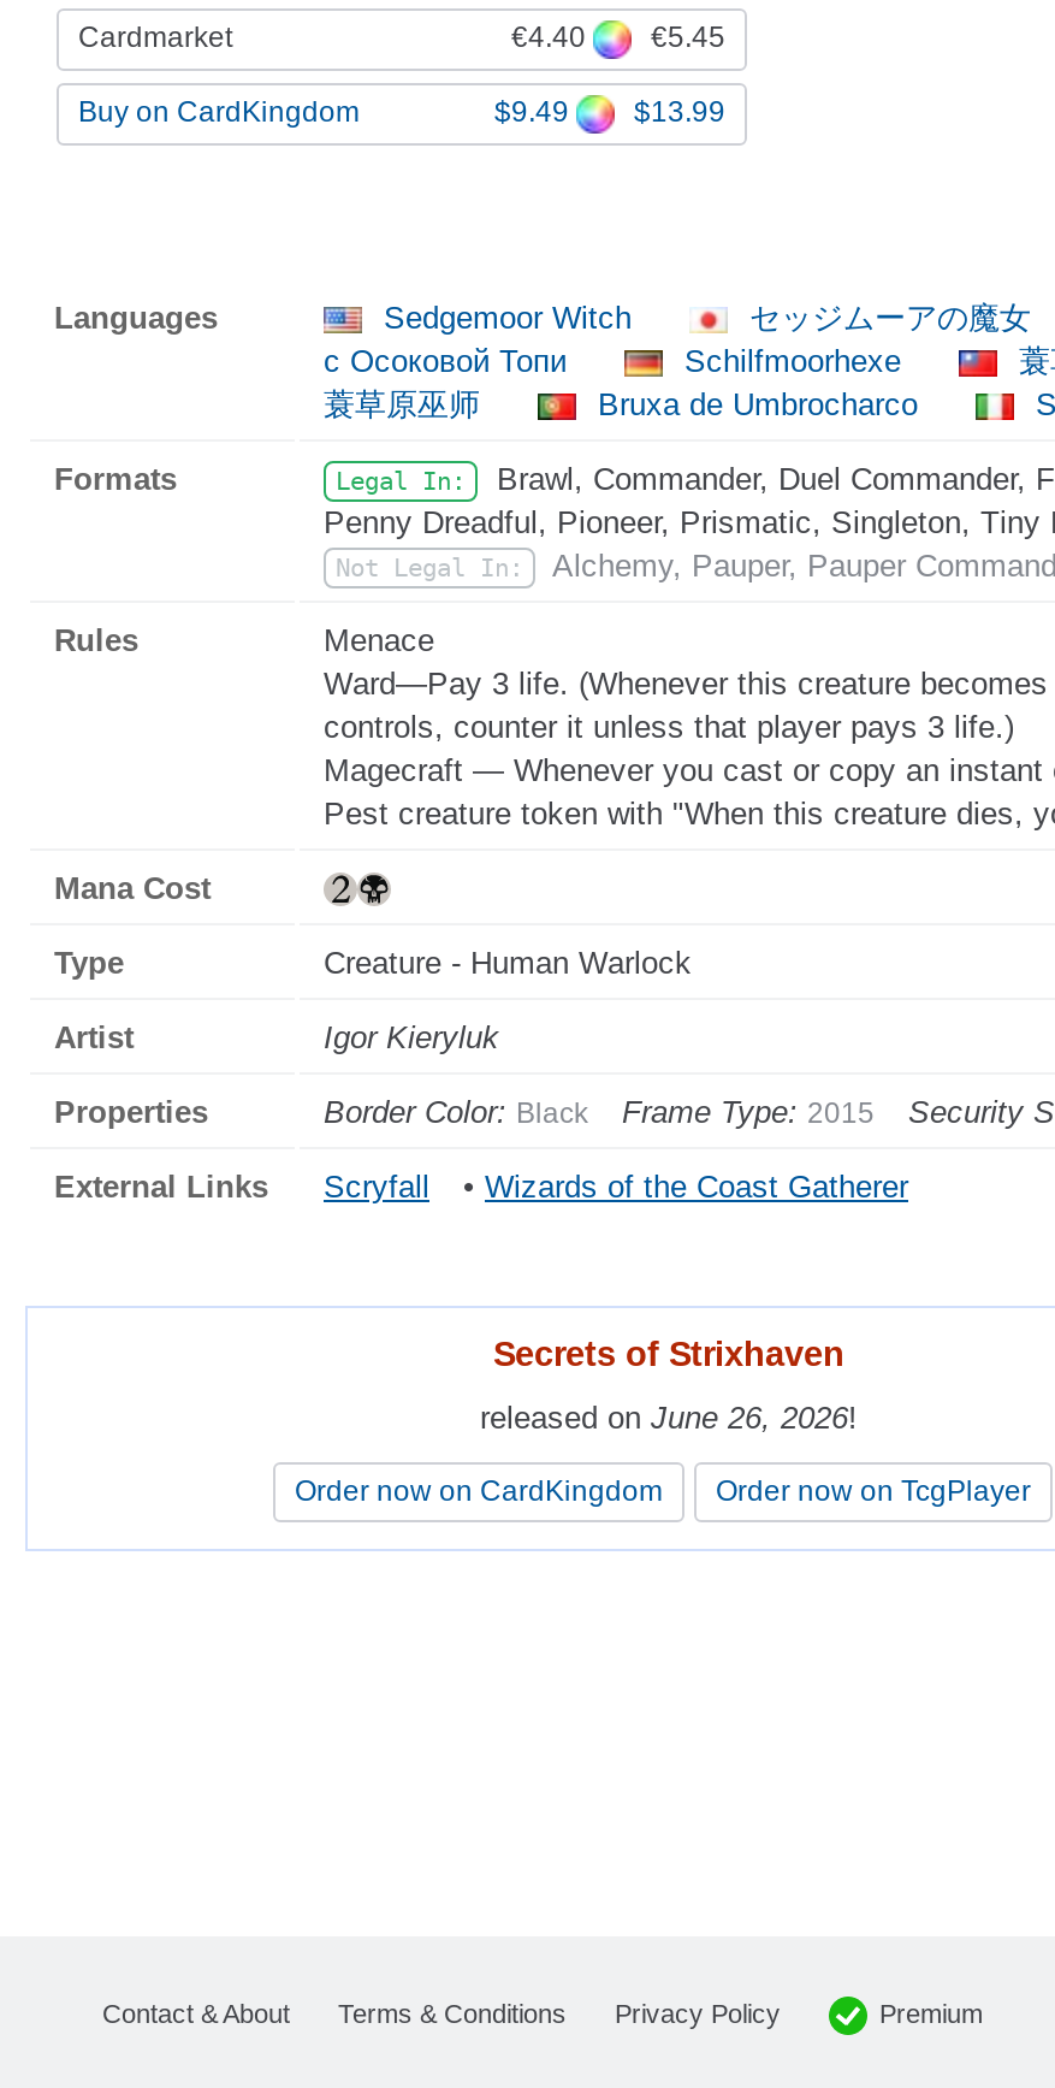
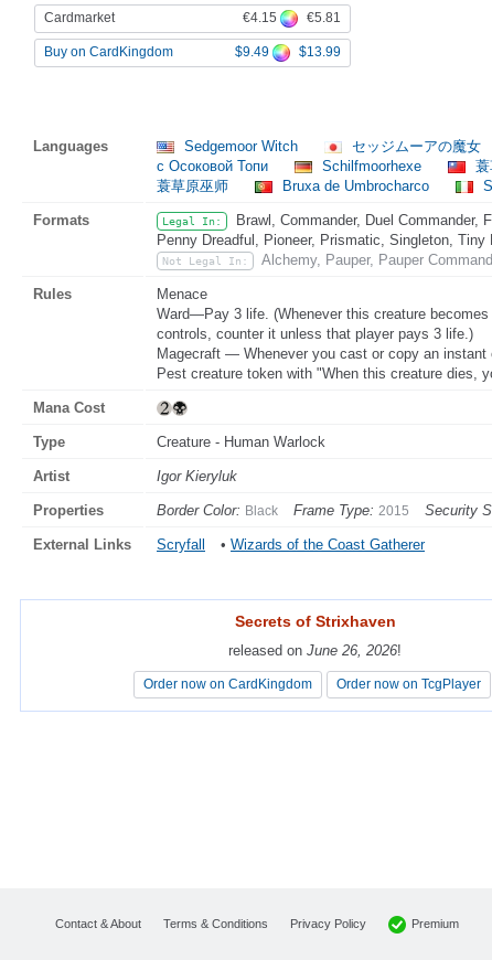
- €4.40
+ €4.15

- €5.45
+ €5.81
